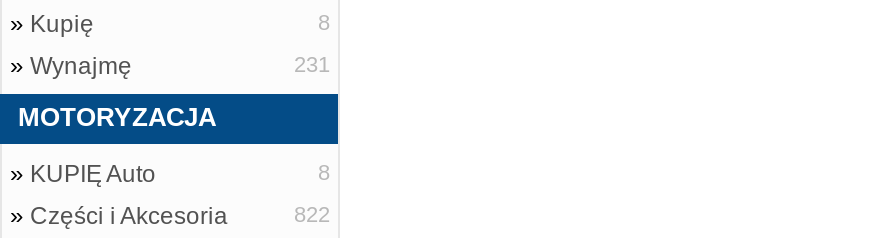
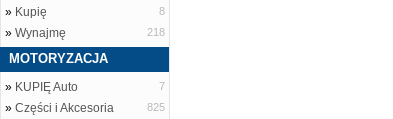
- 231
+ 218

- 8
+ 7

- 822
+ 825
